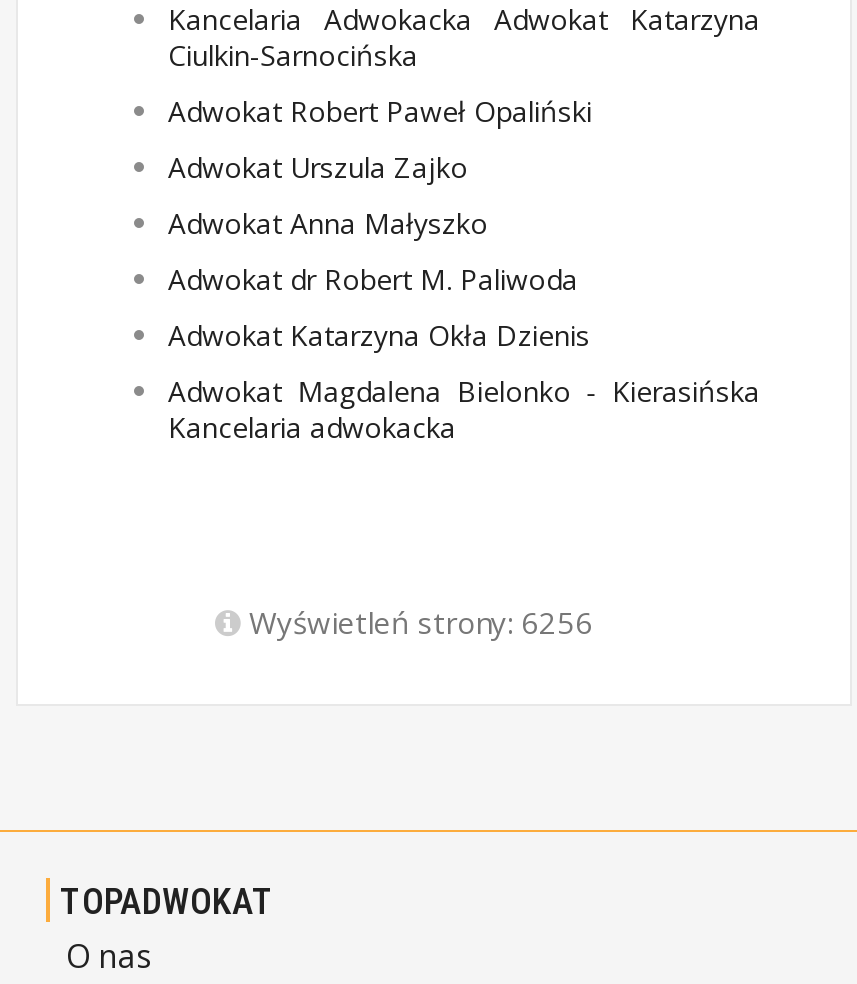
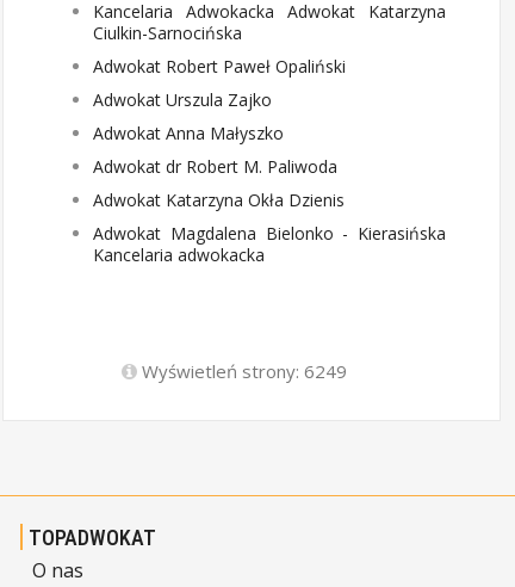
- Wyświetleń strony: 6256
+ Wyświetleń strony: 6249
